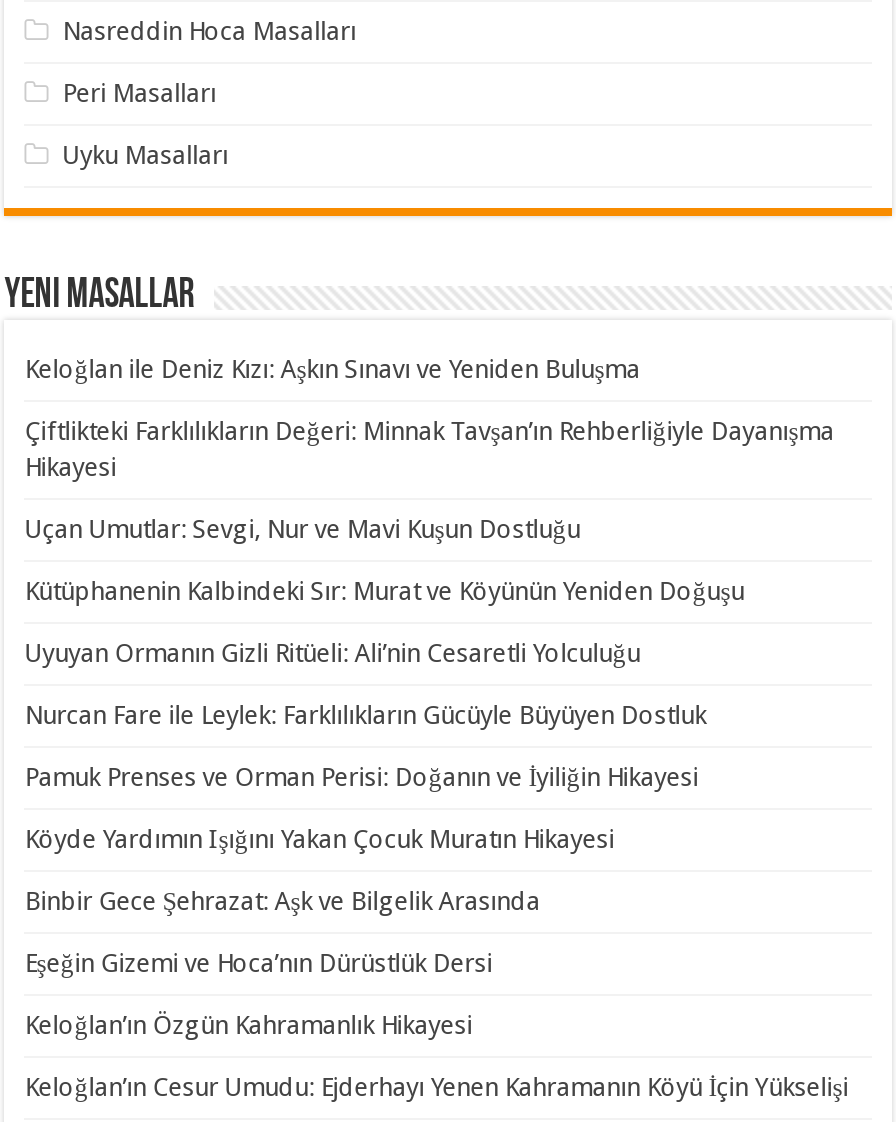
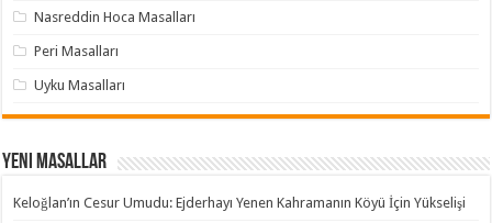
- Keloğlan ile Deniz Kızı: Aşkın Sınavı ve Yeniden Buluşma
- Çiftlikteki Farklılıkların Değeri: Minnak Tavşan’ın Rehberliğiyle Dayanışma
- Hikayesi
- Uçan Umutlar: Sevgi, Nur ve Mavi Kuşun Dostluğu
- Kütüphanenin Kalbindeki Sır: Murat ve Köyünün Yeniden Doğuşu
- Uyuyan Ormanın Gizli Ritüeli: Ali’nin Cesaretli Yolculuğu
- Nurcan Fare ile Leylek: Farklılıkların Gücüyle Büyüyen Dostluk
- Pamuk Prenses ve Orman Perisi: Doğanın ve İyiliğin Hikayesi
- Köyde Yardımın Işığını Yakan Çocuk Muratın Hikayesi
- Binbir Gece Şehrazat: Aşk ve Bilgelik Arasında
- Eşeğin Gizemi ve Hoca’nın Dürüstlük Dersi
- Keloğlan’ın Özgün Kahramanlık Hikayesi
